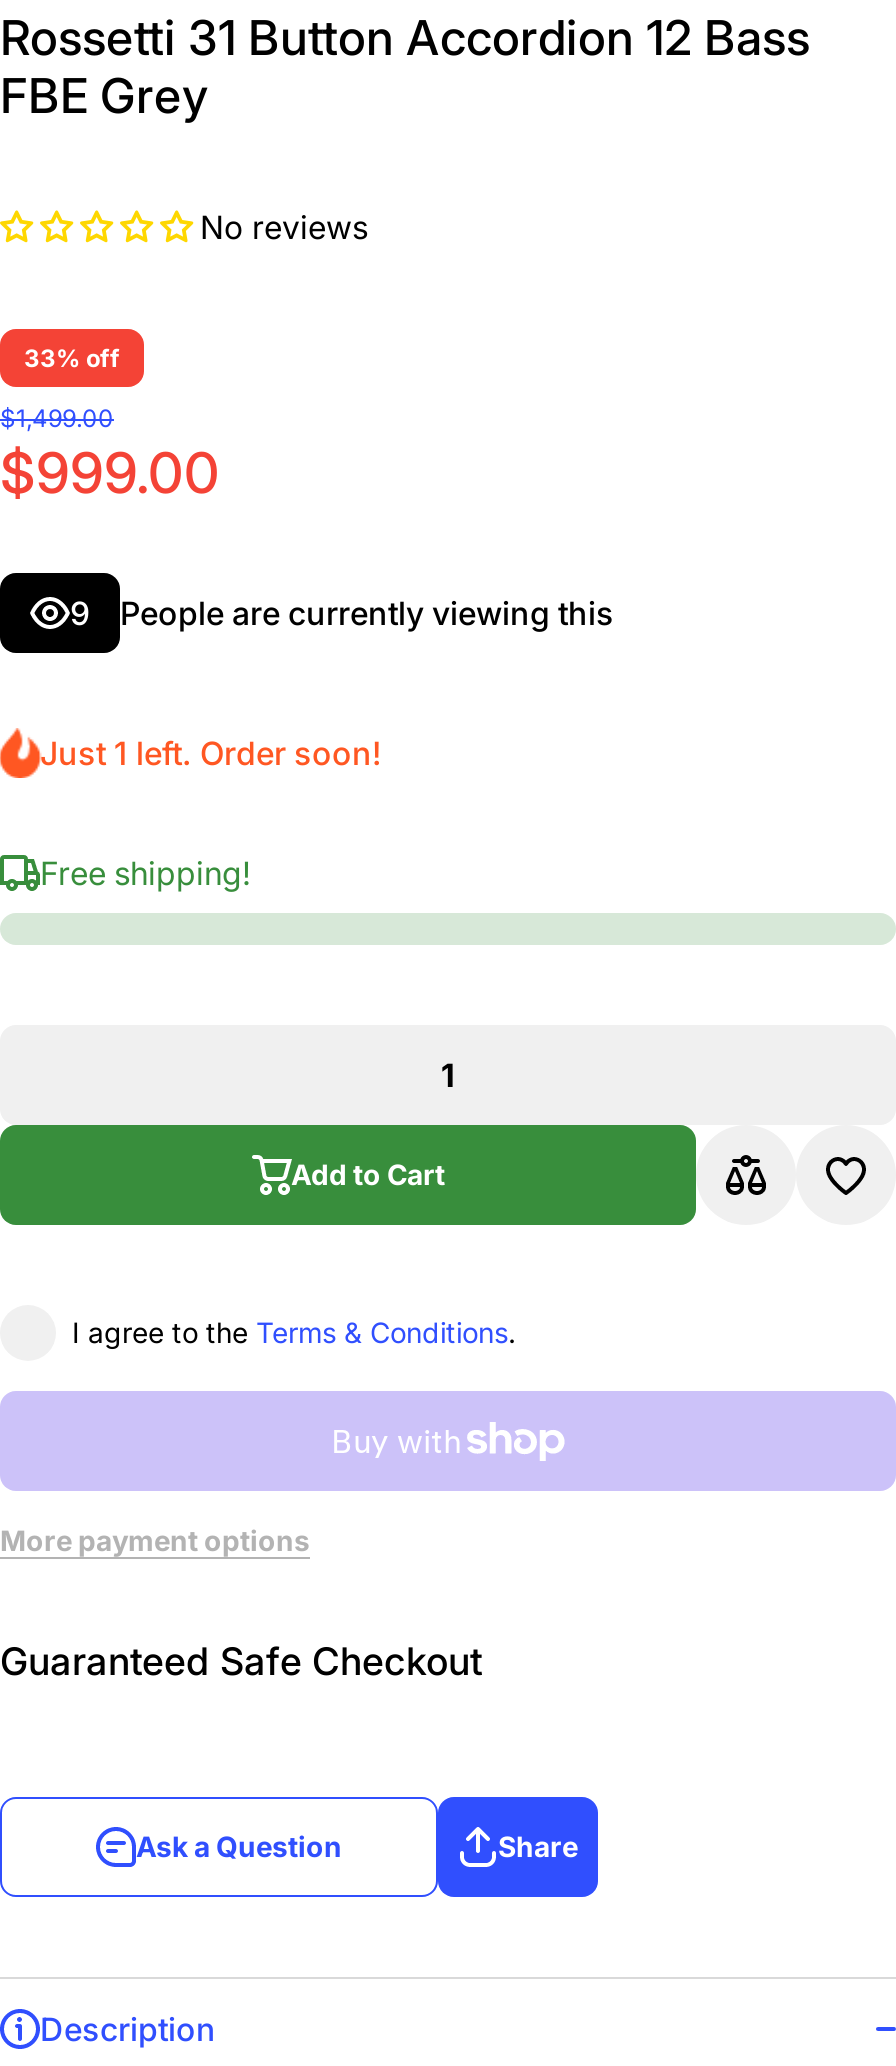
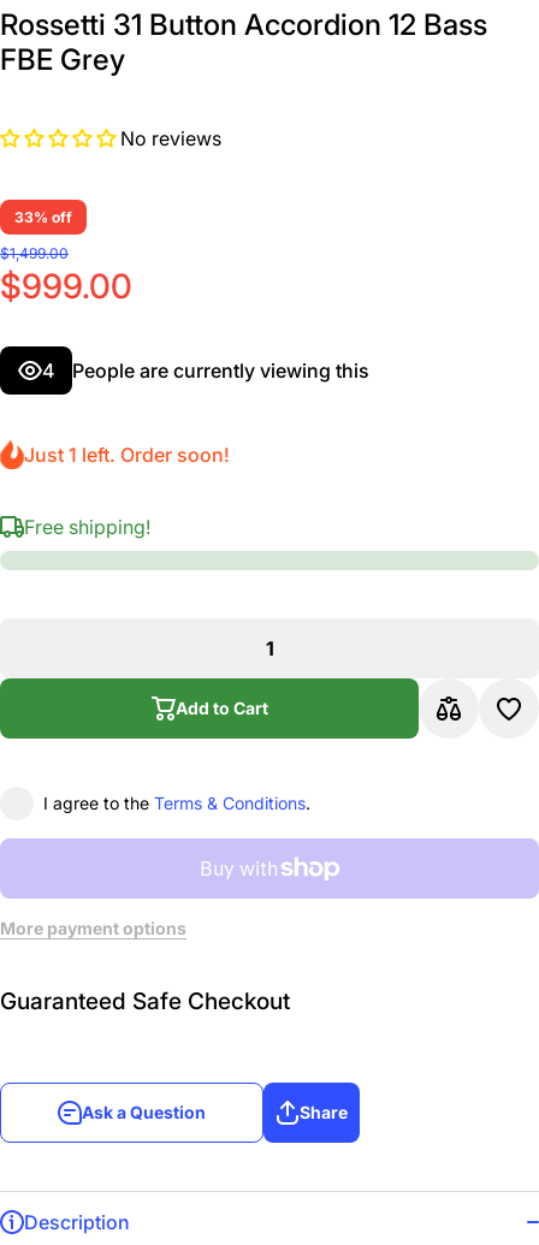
- 9 People are currently viewing this
+ 4 People are currently viewing this
